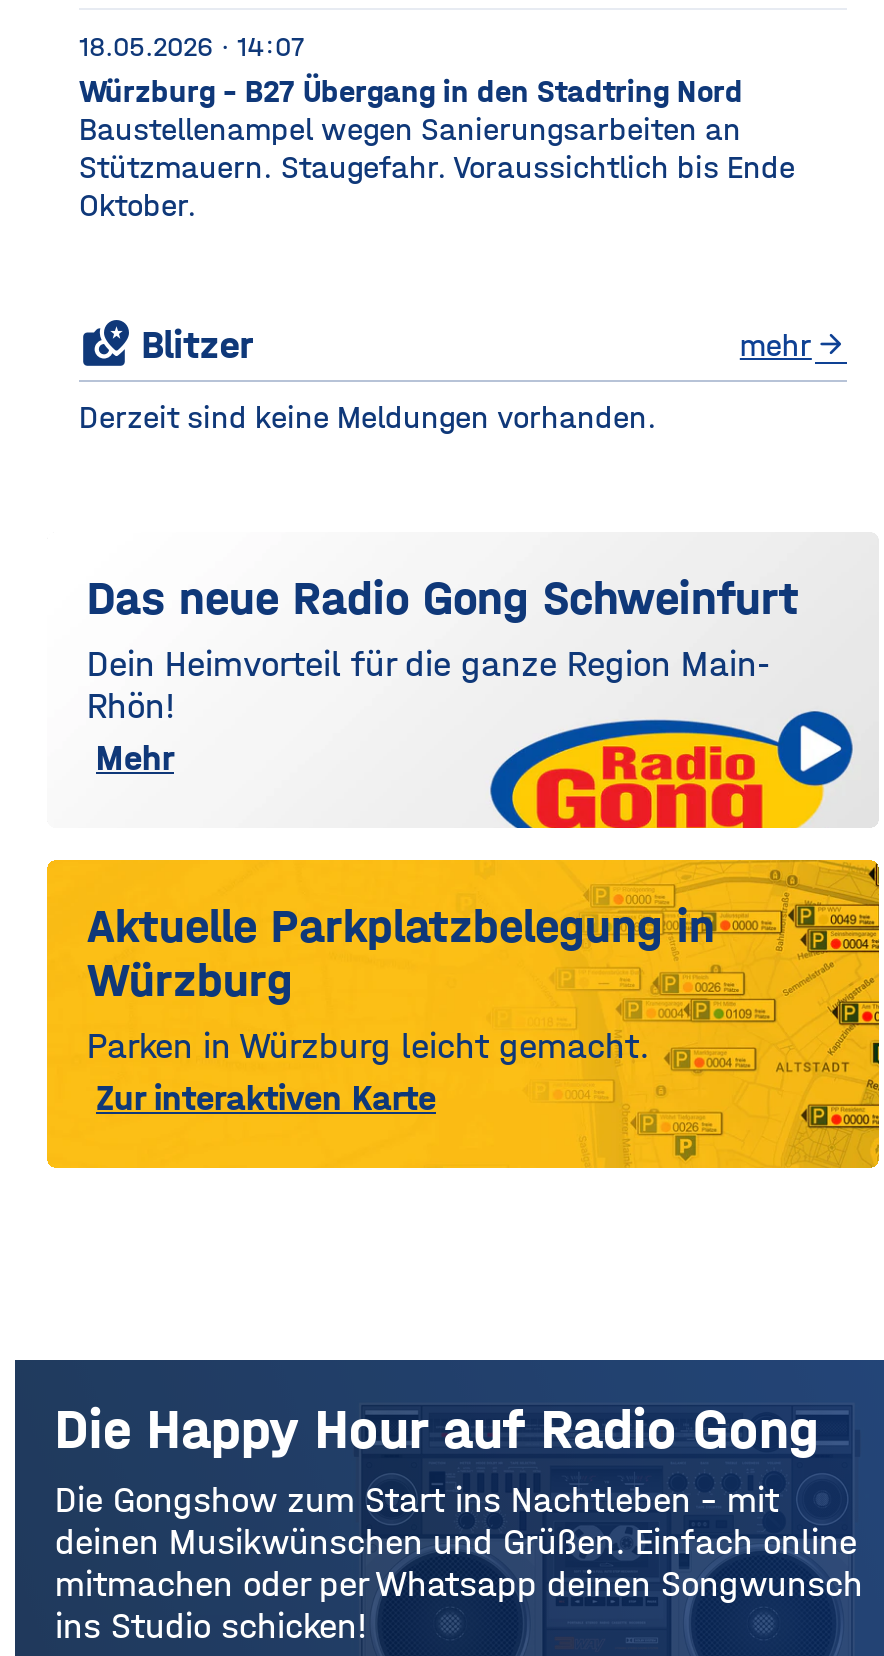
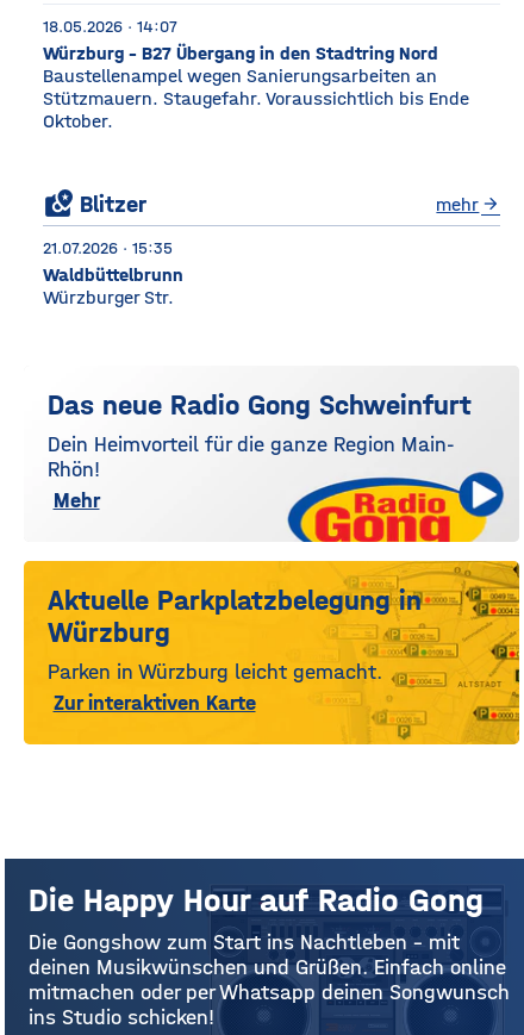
- Derzeit sind keine Meldungen vorhanden.
+ 21.07.2026 · 15:35
+ Waldbüttelbrunn
+ Würzburger Str.
